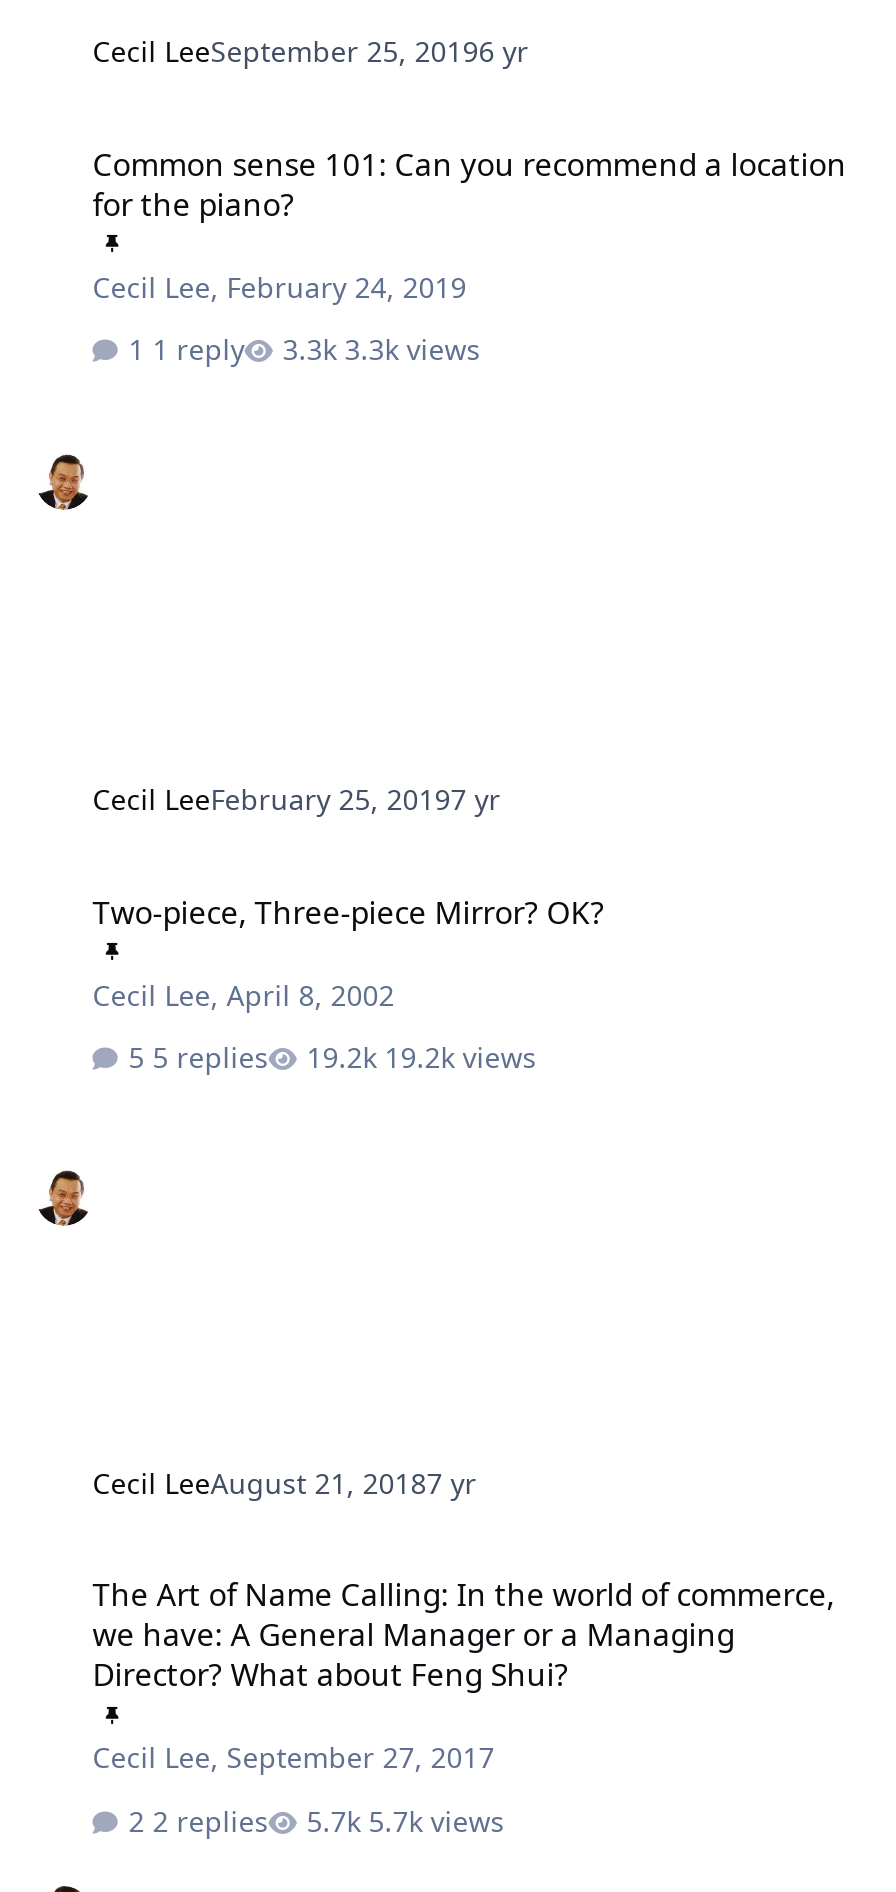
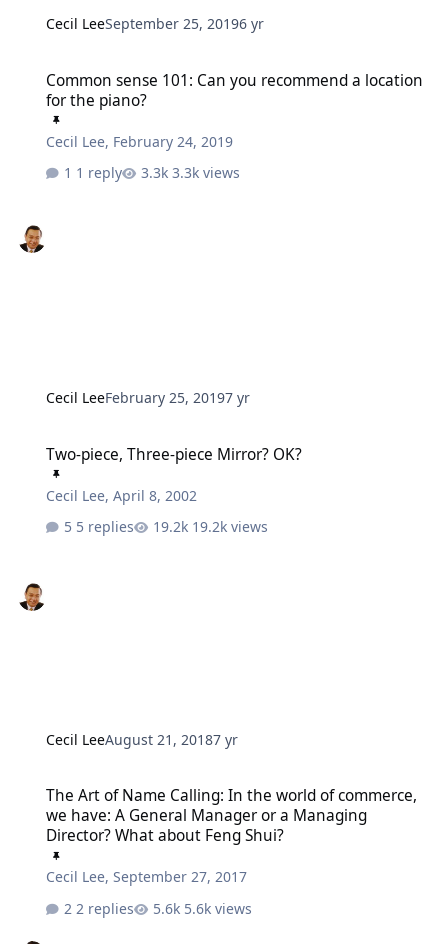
- 5.7k views
+ 5.6k views
